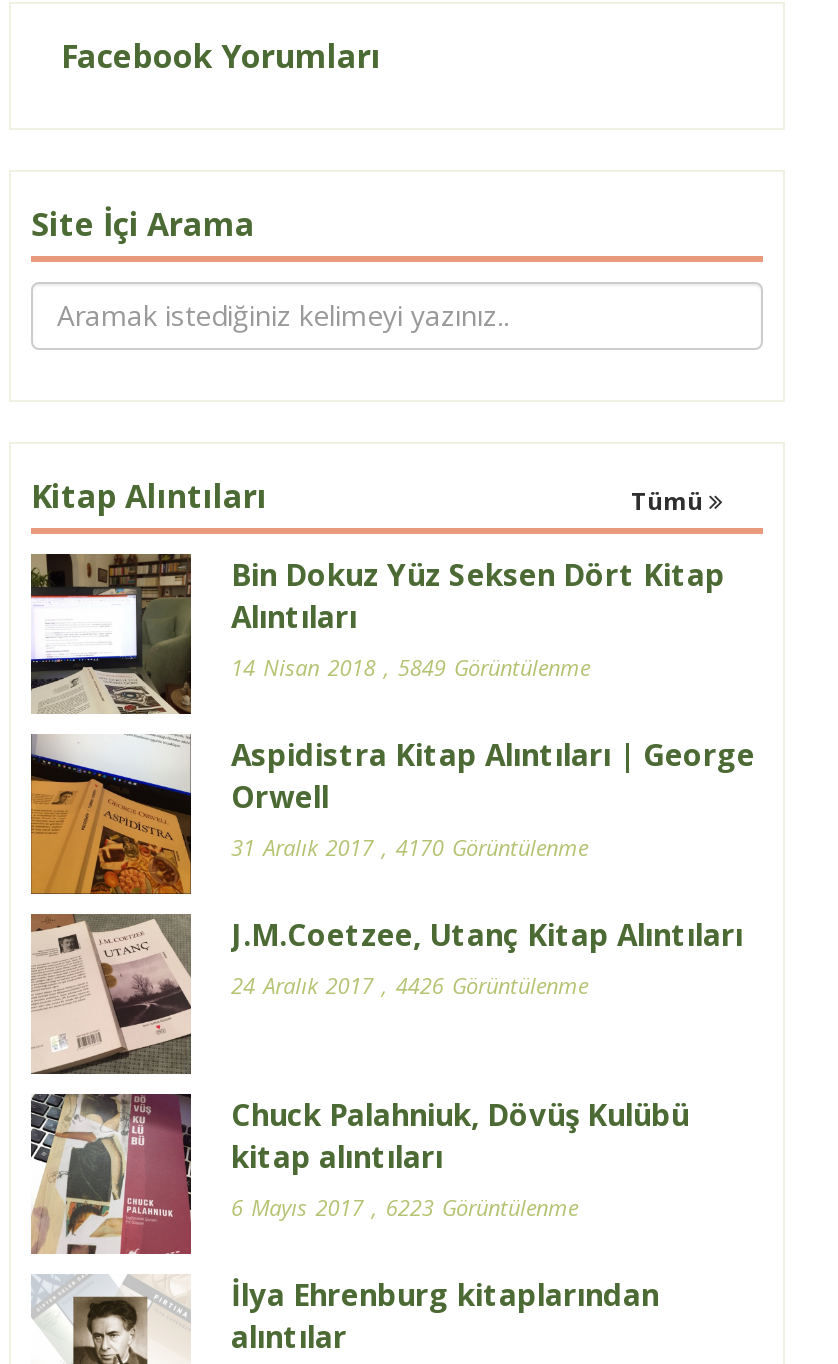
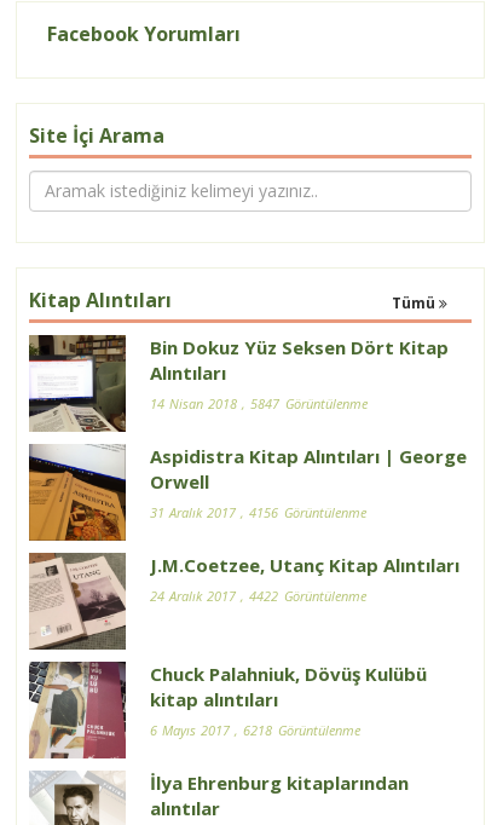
- 14 Nisan 2018, 5849 Görüntülenme
+ 14 Nisan 2018, 5847 Görüntülenme

- 31 Aralık 2017, 4170 Görüntülenme
+ 31 Aralık 2017, 4156 Görüntülenme

- 24 Aralık 2017, 4426 Görüntülenme
+ 24 Aralık 2017, 4422 Görüntülenme

- 6 Mayıs 2017, 6223 Görüntülenme
+ 6 Mayıs 2017, 6218 Görüntülenme
